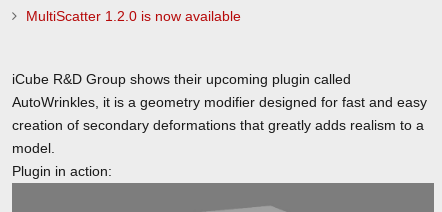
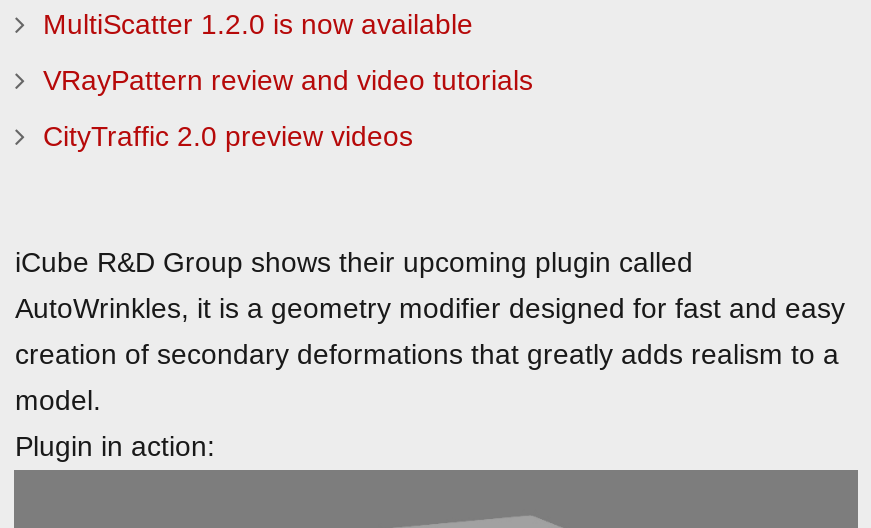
+ VRayPattern review and video tutorials
+ CityTraffic 2.0 preview videos
